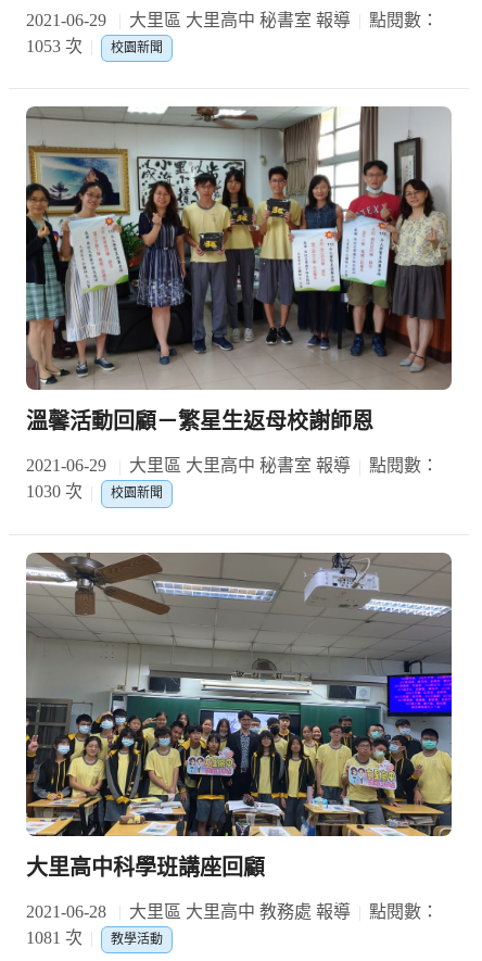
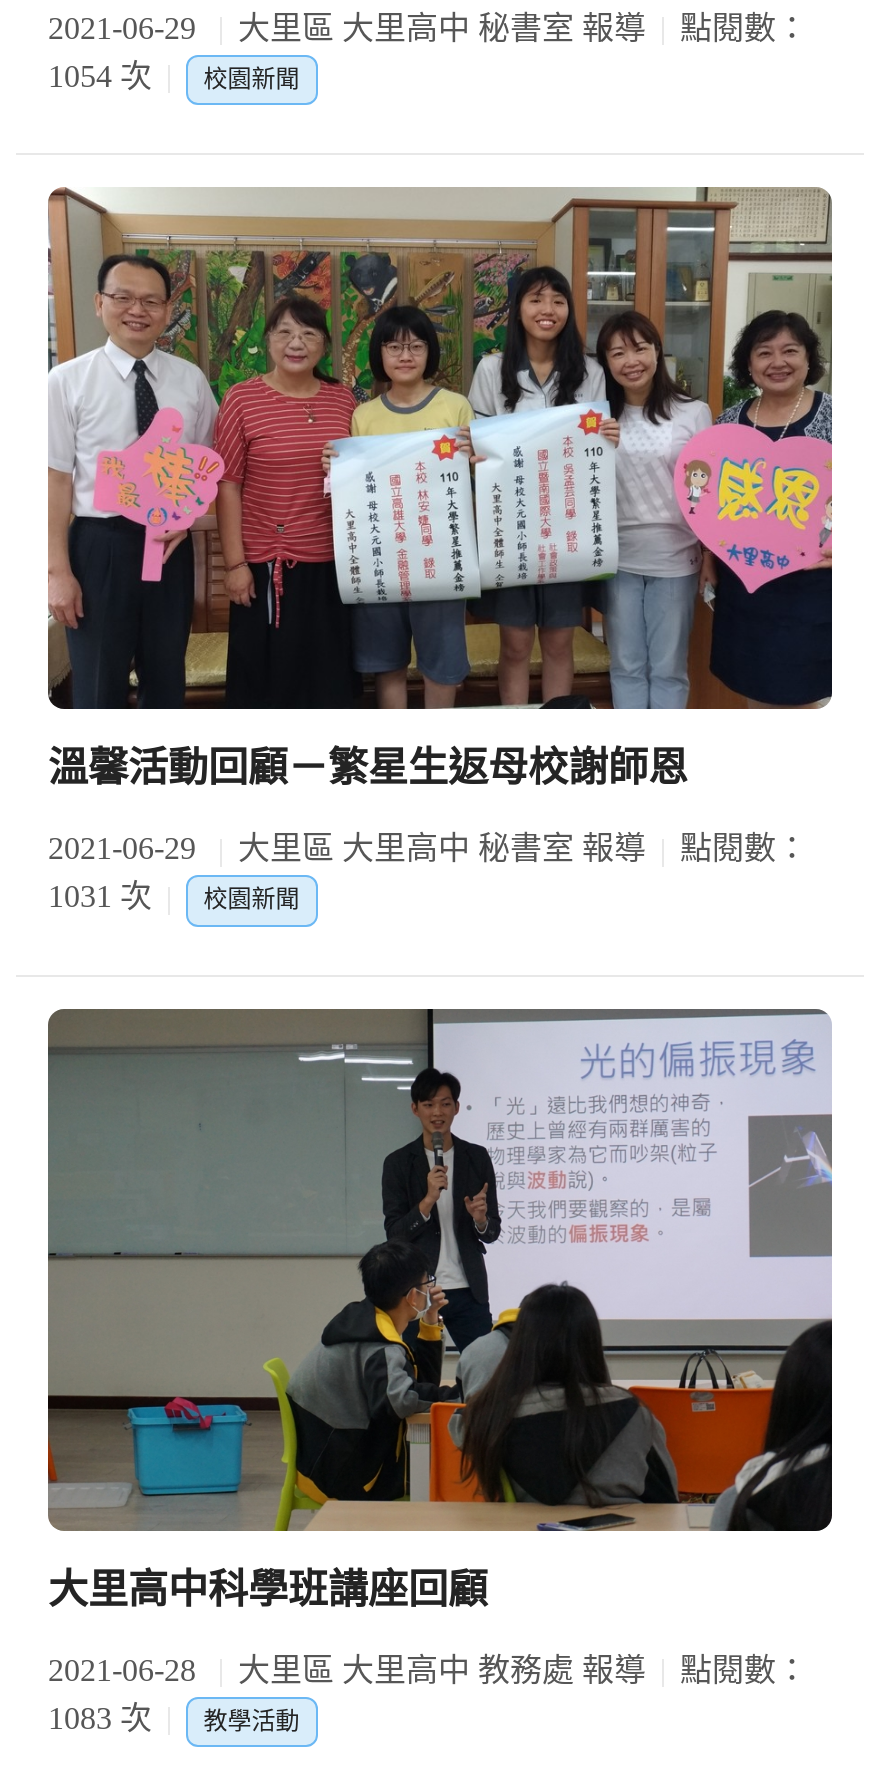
- 1053 次 校園新聞
+ 1054 次 校園新聞

- [image]
+ [image]

- 1030 次 校園新聞
+ 1031 次 校園新聞

- [image]
+ [image]

- 1081 次 教學活動
+ 1083 次 教學活動
